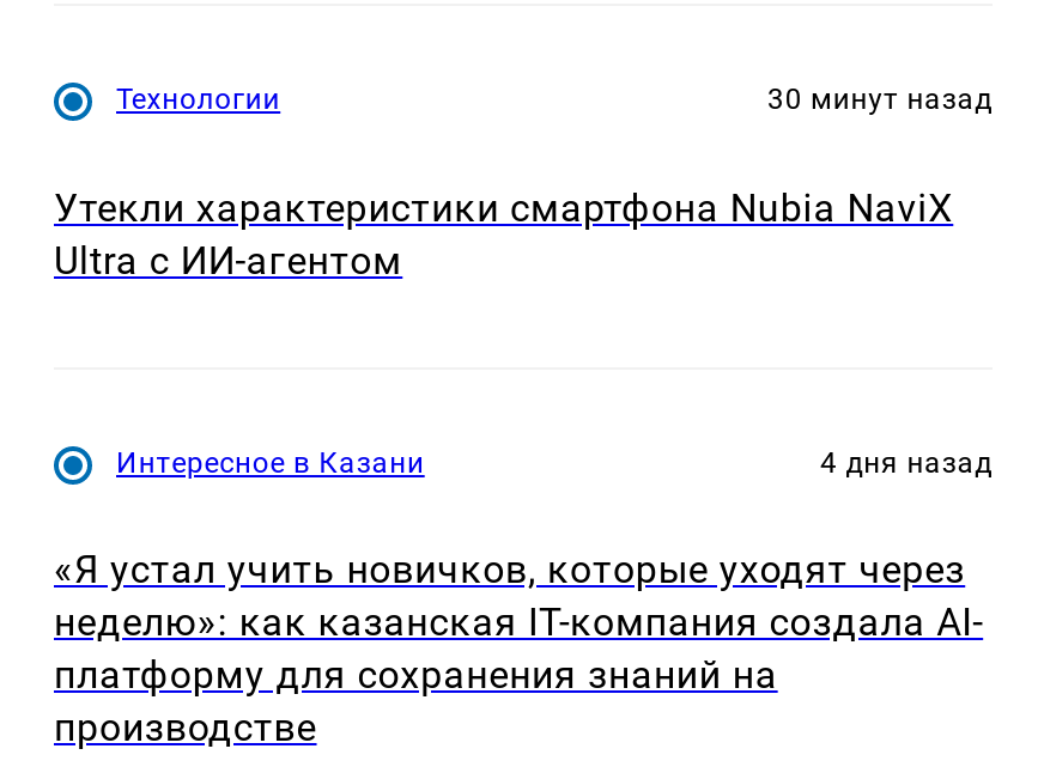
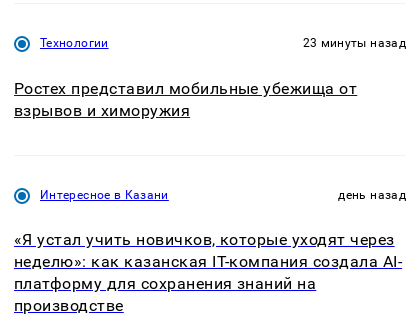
- 30 минут назад
+ 23 минуты назад

- Утекли характеристики смартфона Nubia NaviX
- Ultra с ИИ-агентом
+ Ростех представил мобильные убежища от
+ взрывов и химоружия

- 4 дня назад
+ день назад
